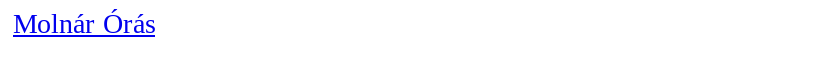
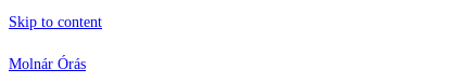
+ Skip to content
